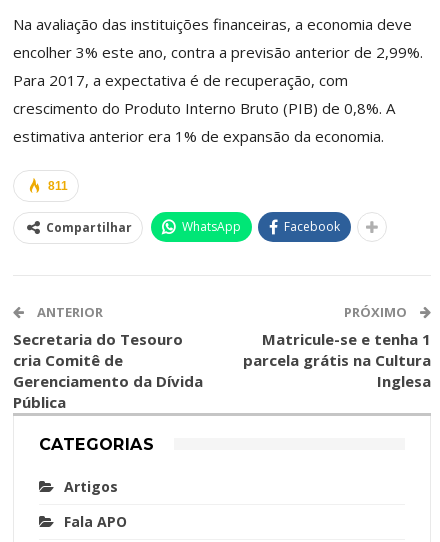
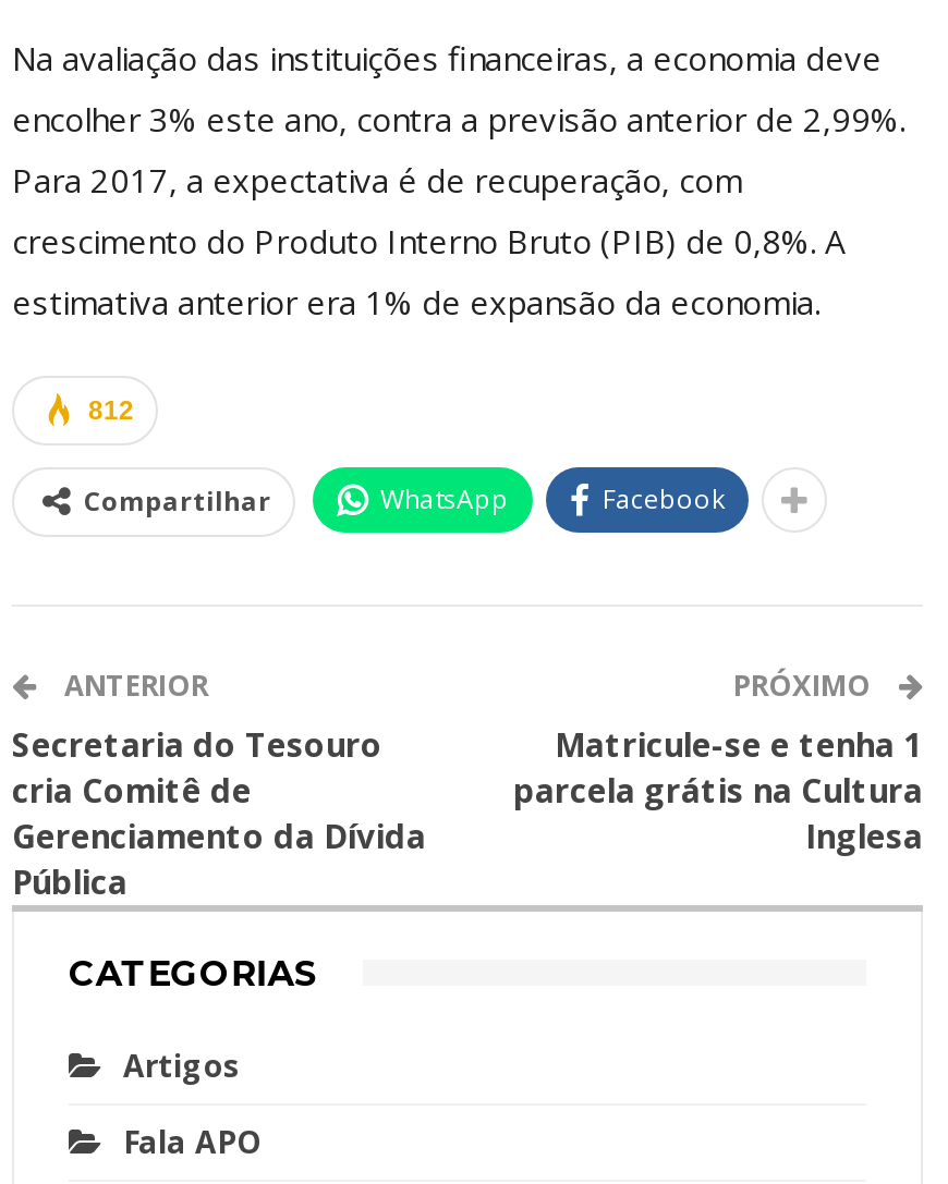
- 811
+ 812
